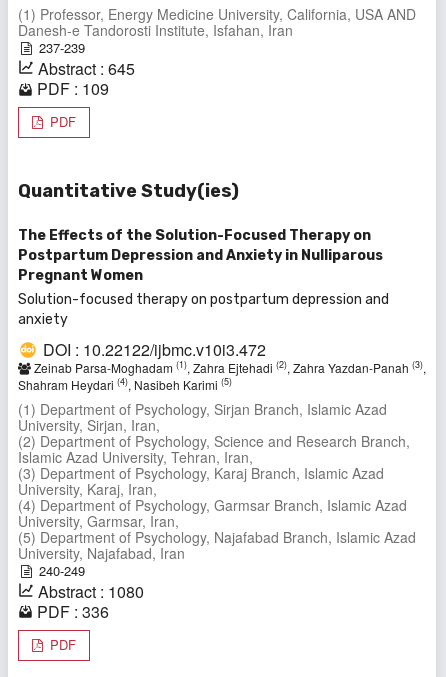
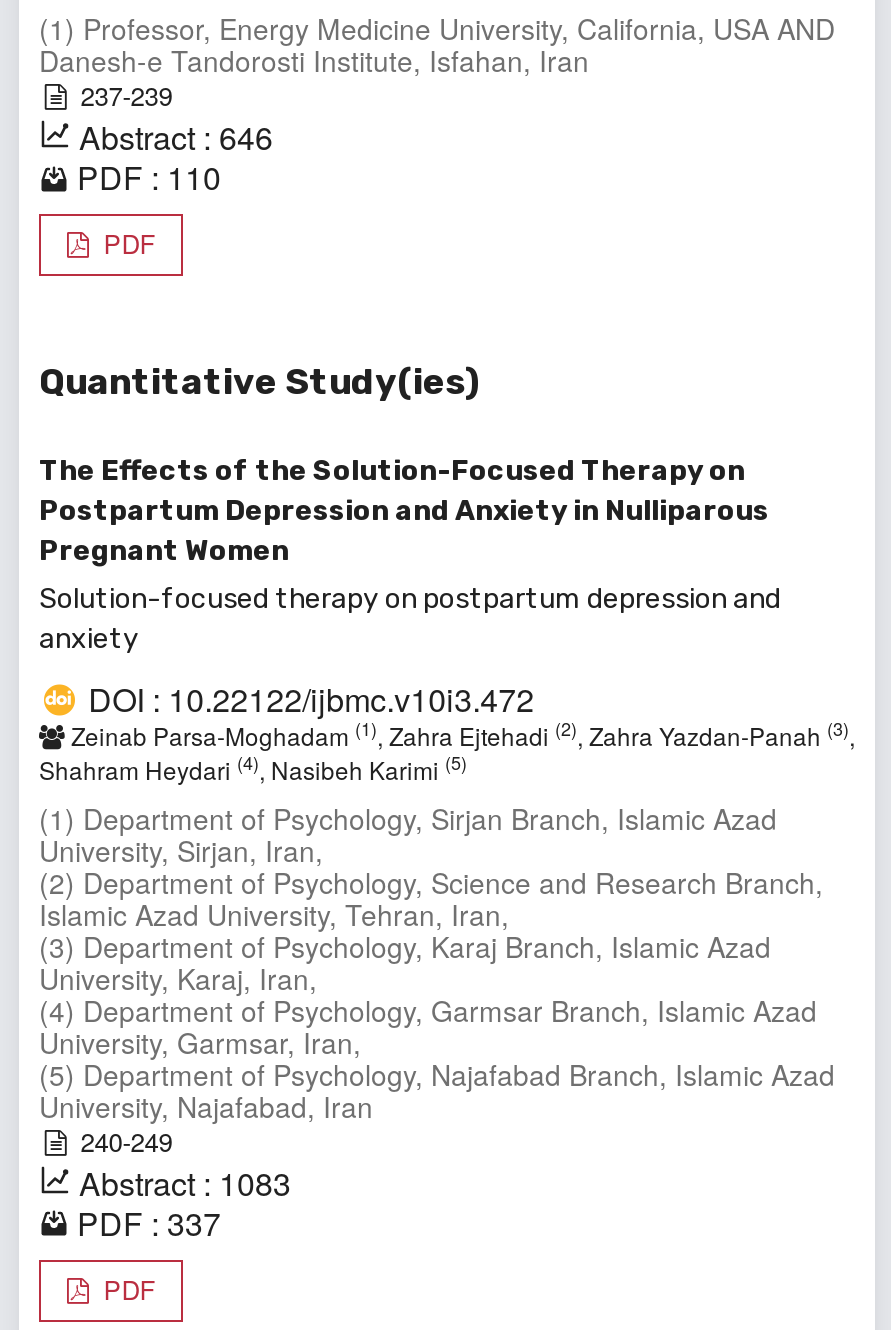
- Abstract : 645
+ Abstract : 646

- PDF : 109
+ PDF : 110

- Abstract : 1080
+ Abstract : 1083

- PDF : 336
+ PDF : 337
